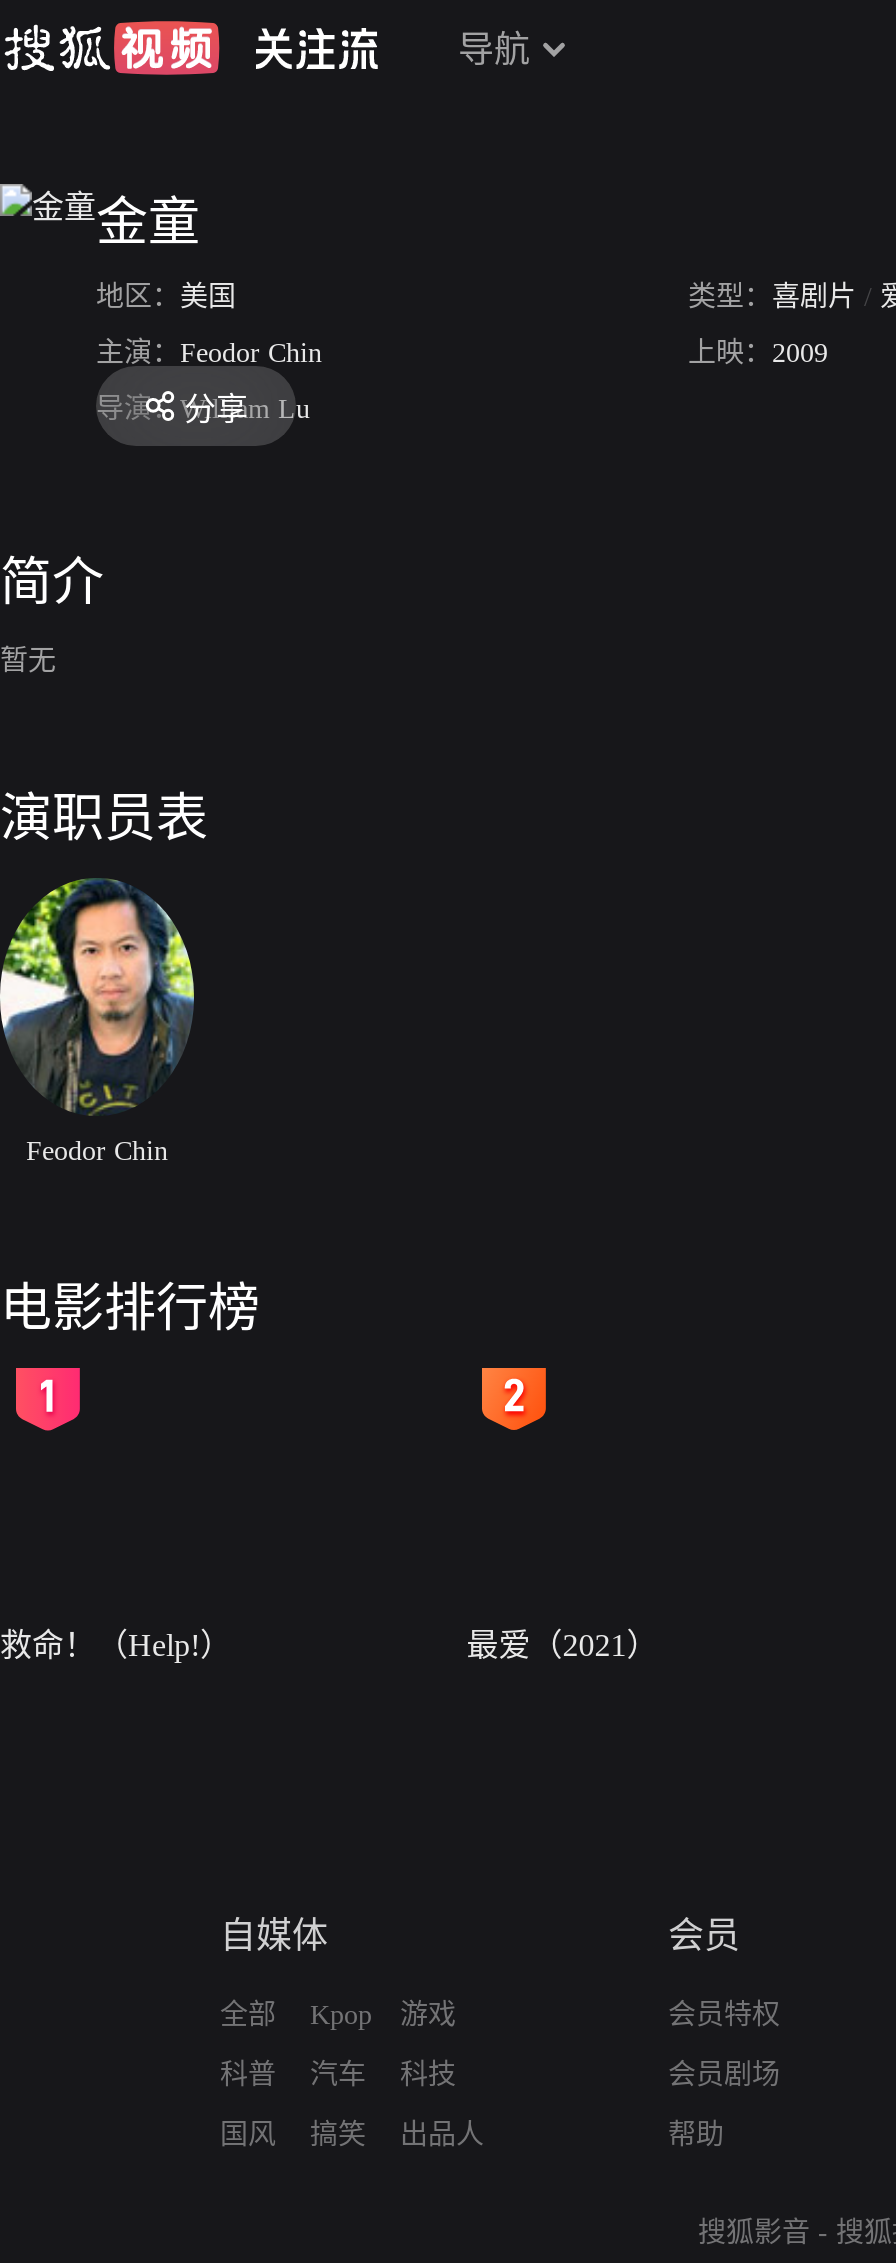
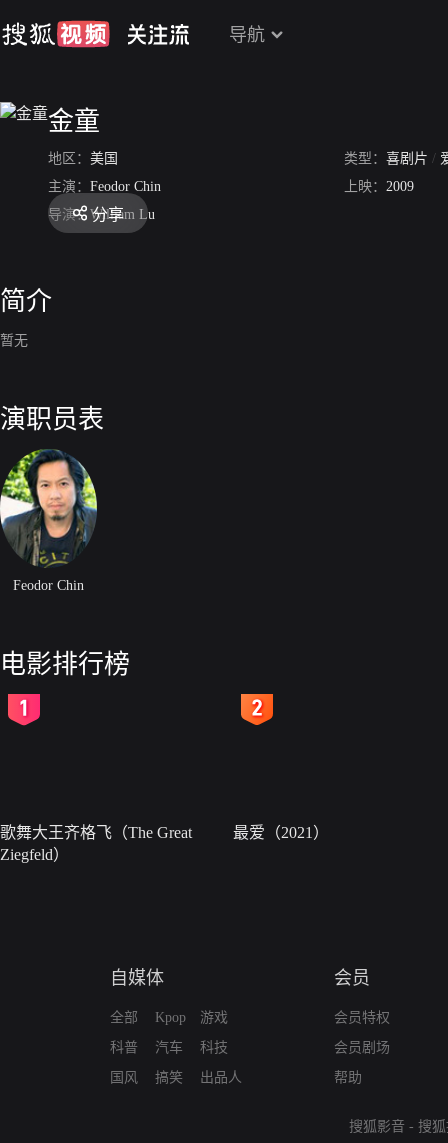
- 救命！（Help!）
+ 歌舞大王齐格飞（The Great
+ Ziegfeld）
